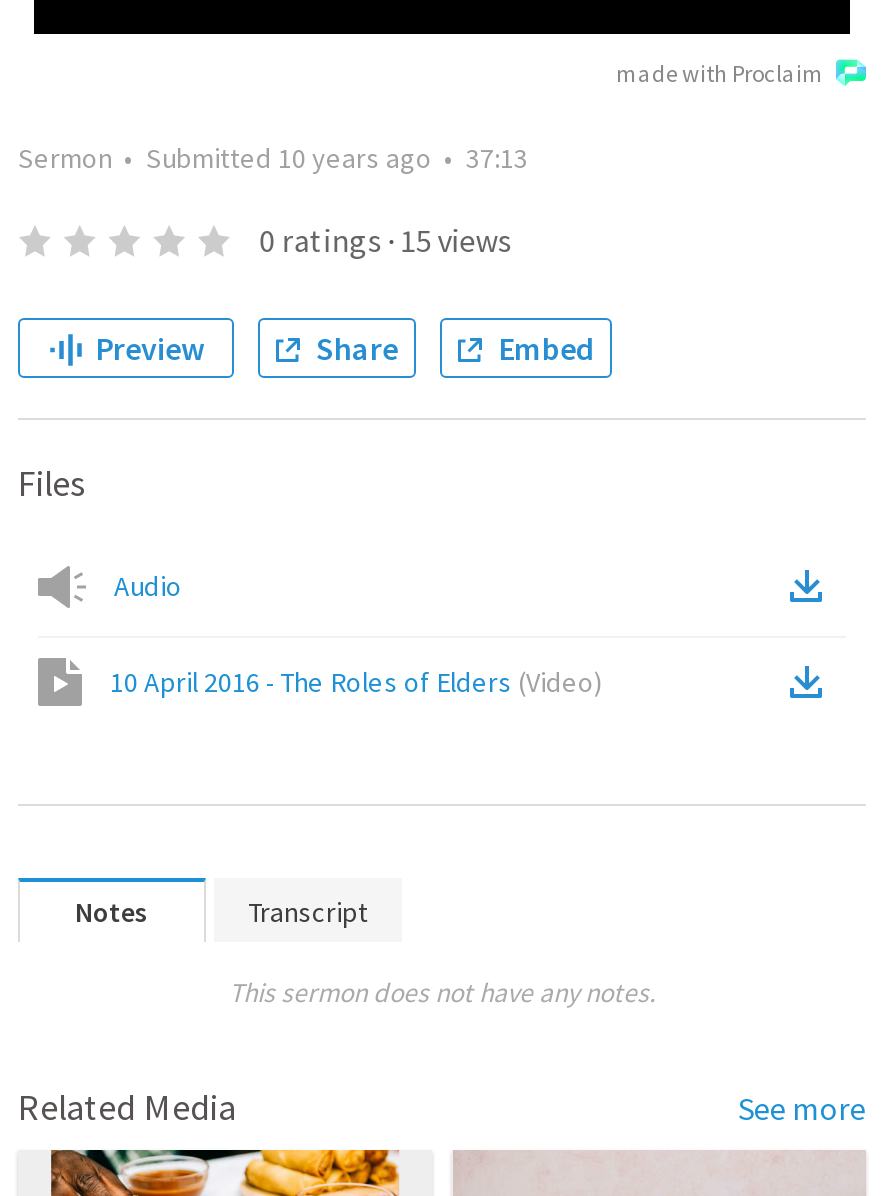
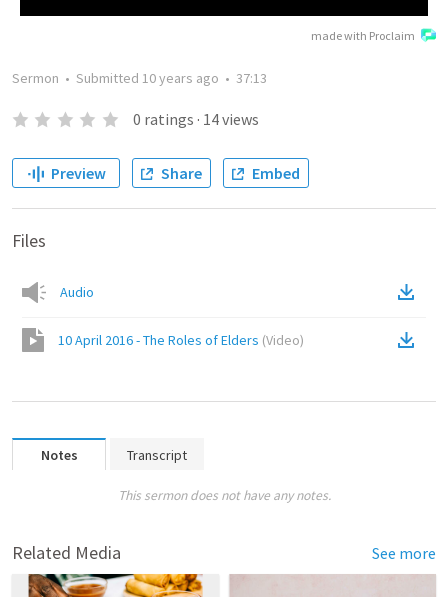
- 0 ratings · 15 views
+ 0 ratings · 14 views
